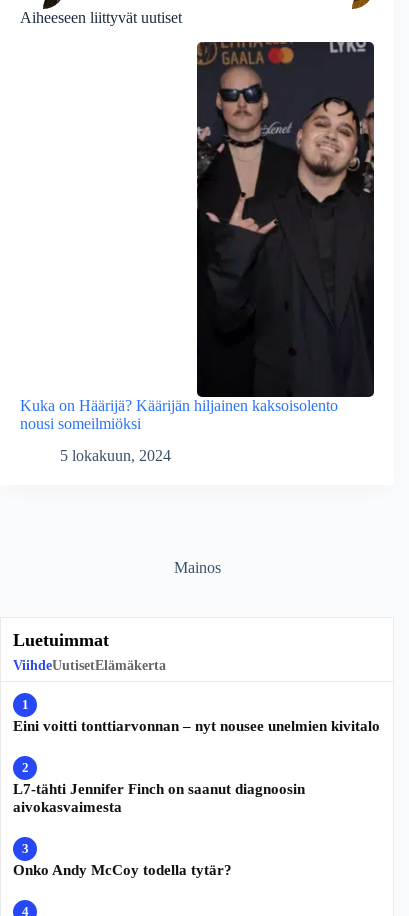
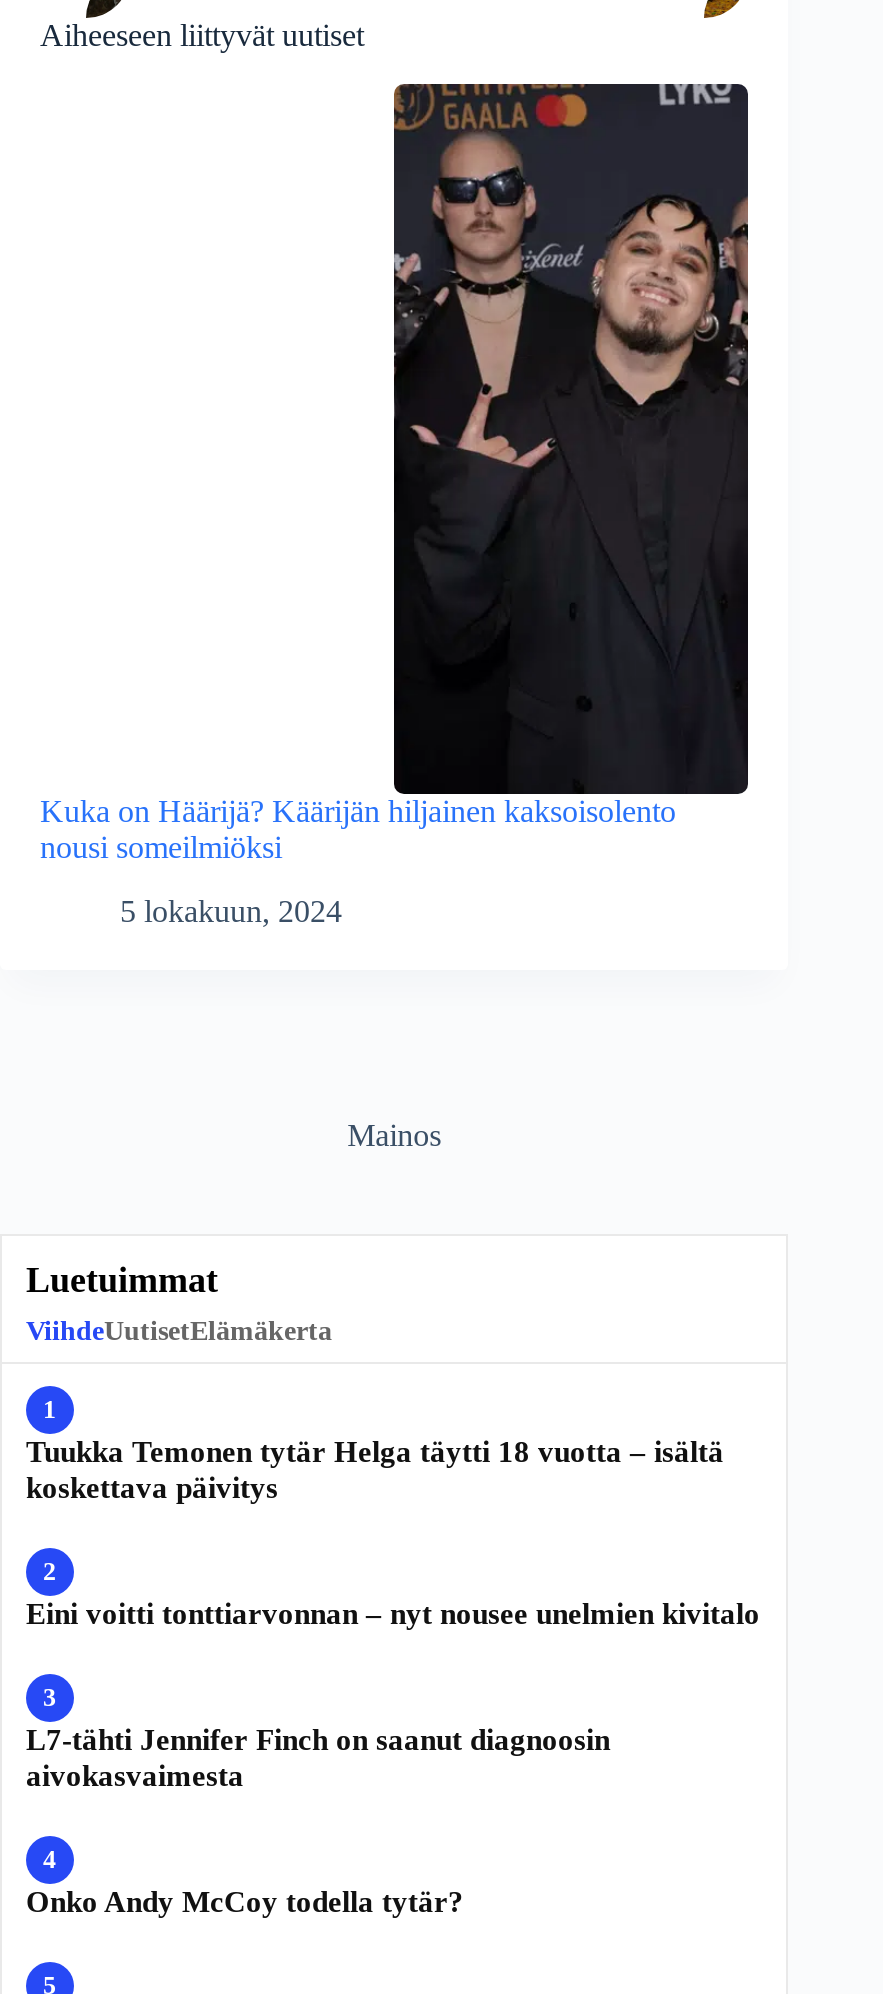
+ Tuukka Temonen tytär Helga täytti 18 vuotta – isältä
+ koskettava päivitys
